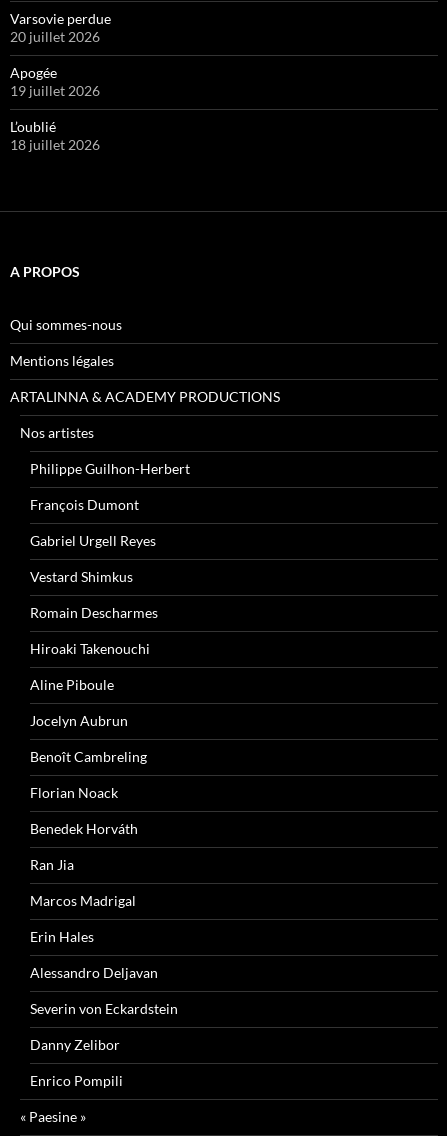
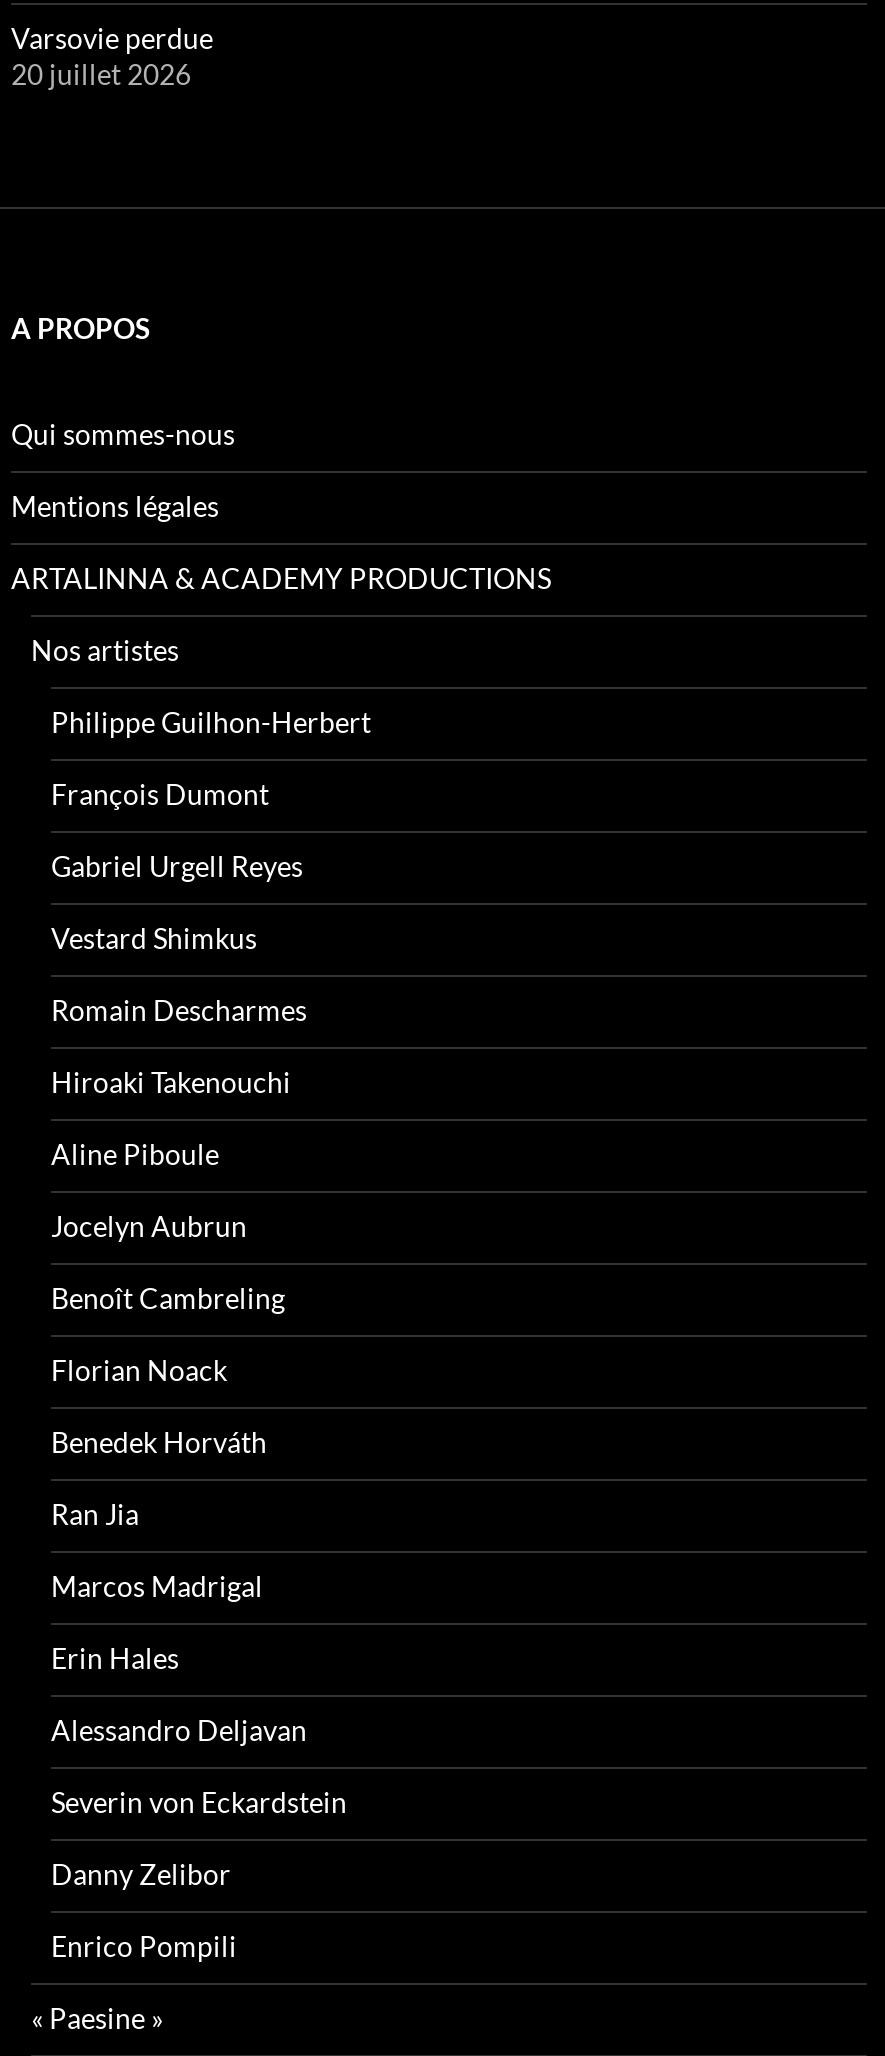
- Apogée
- 19 juillet 2026
- L’oublié
- 18 juillet 2026
